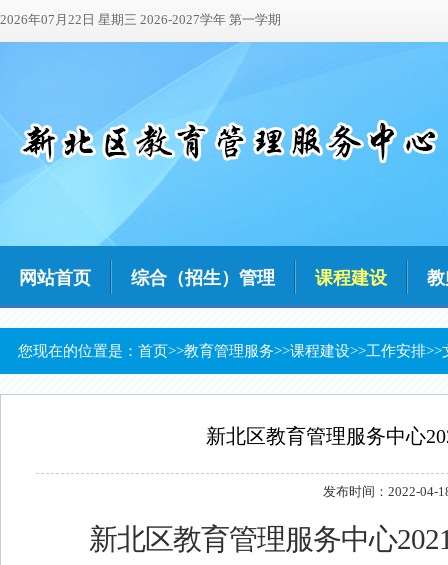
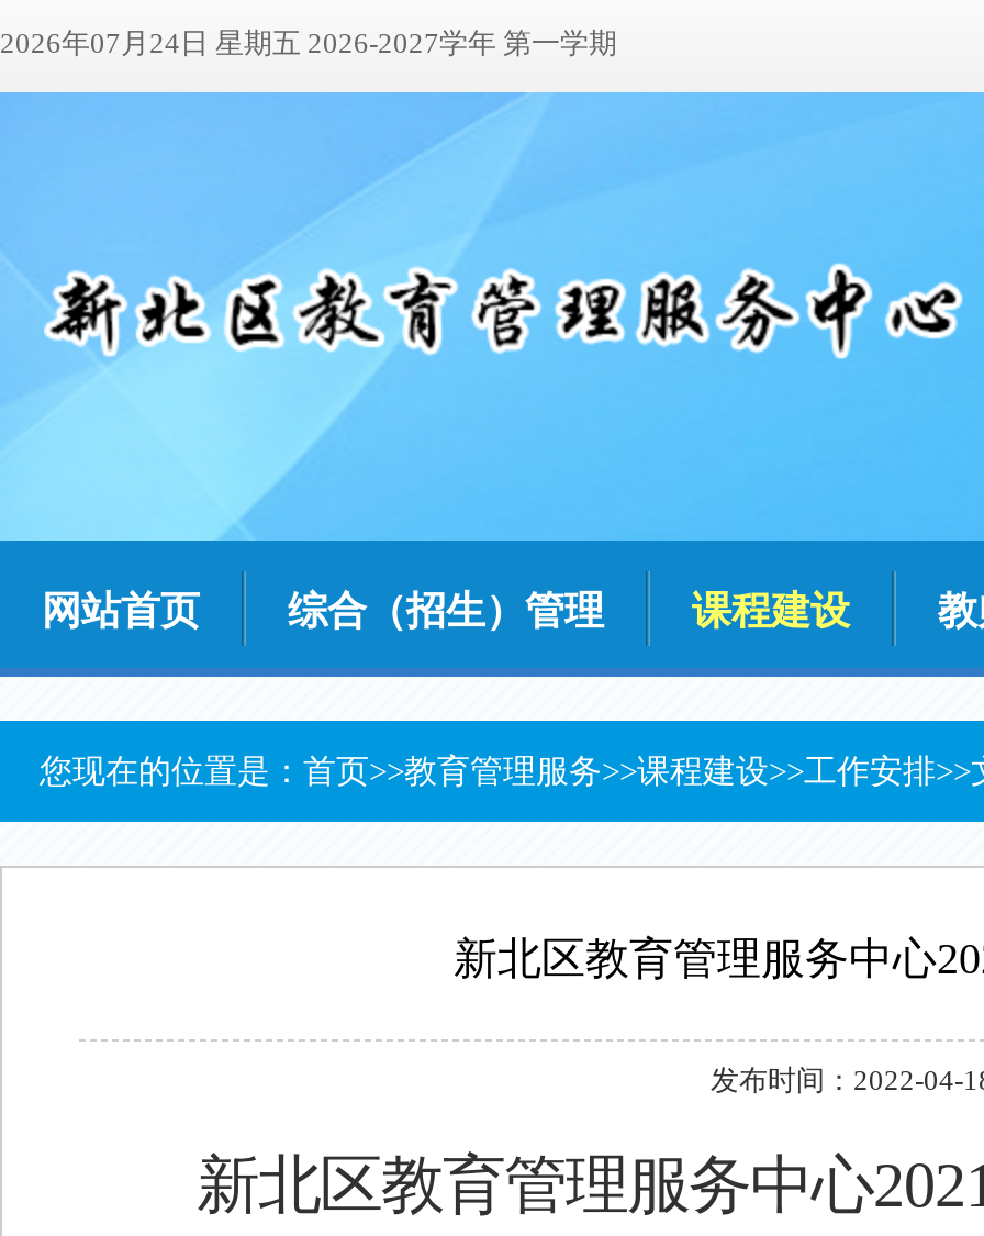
- 2026年07月22日 星期三 2026-2027学年 第一学期
+ 2026年07月24日 星期五 2026-2027学年 第一学期
